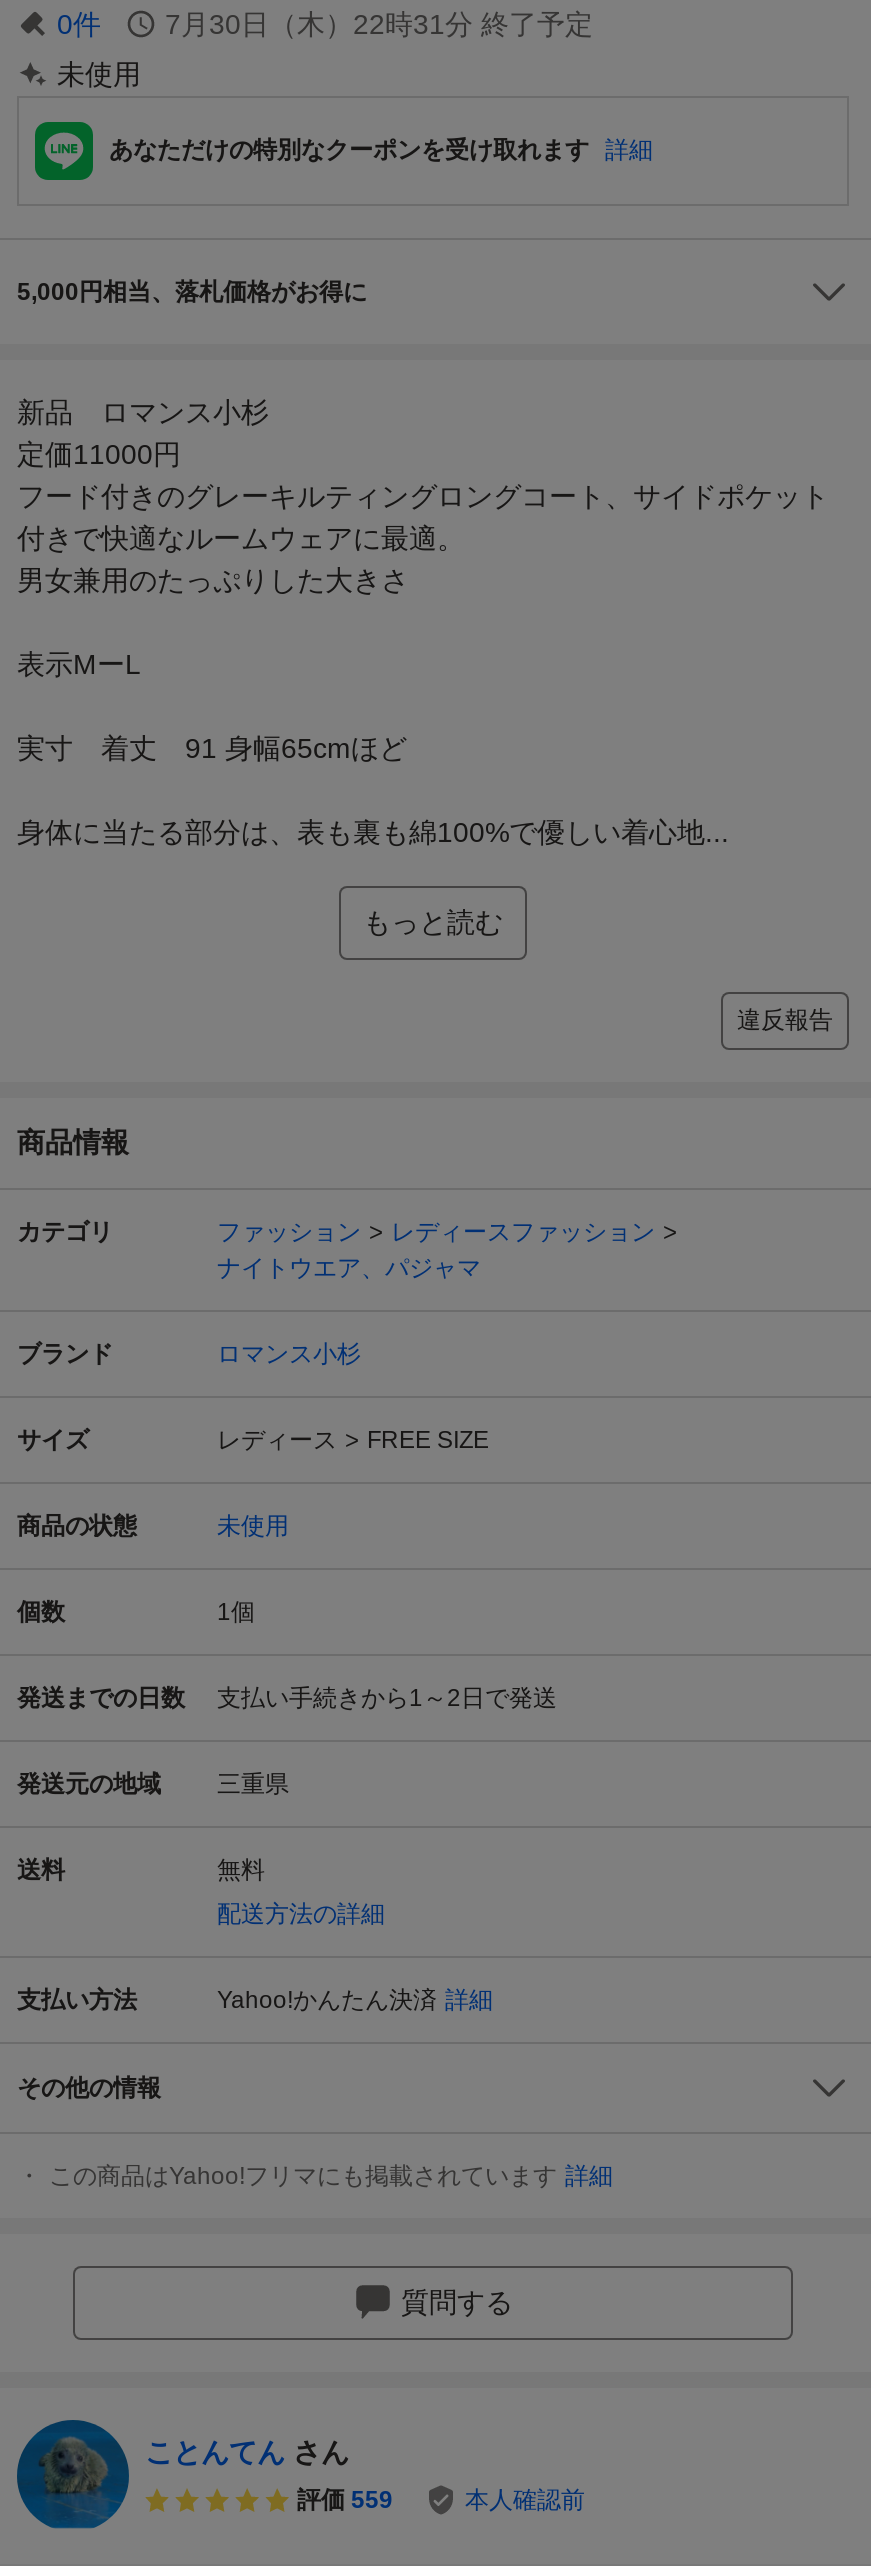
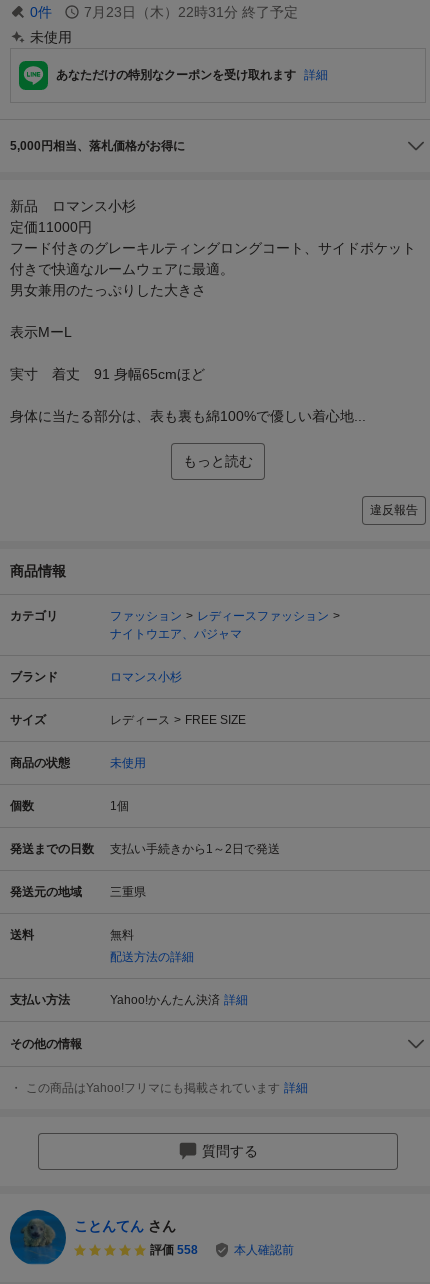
- 7月30日（木）22時31分 終了予定
+ 7月23日（木）22時31分 終了予定

- 評価 559
+ 評価 558
